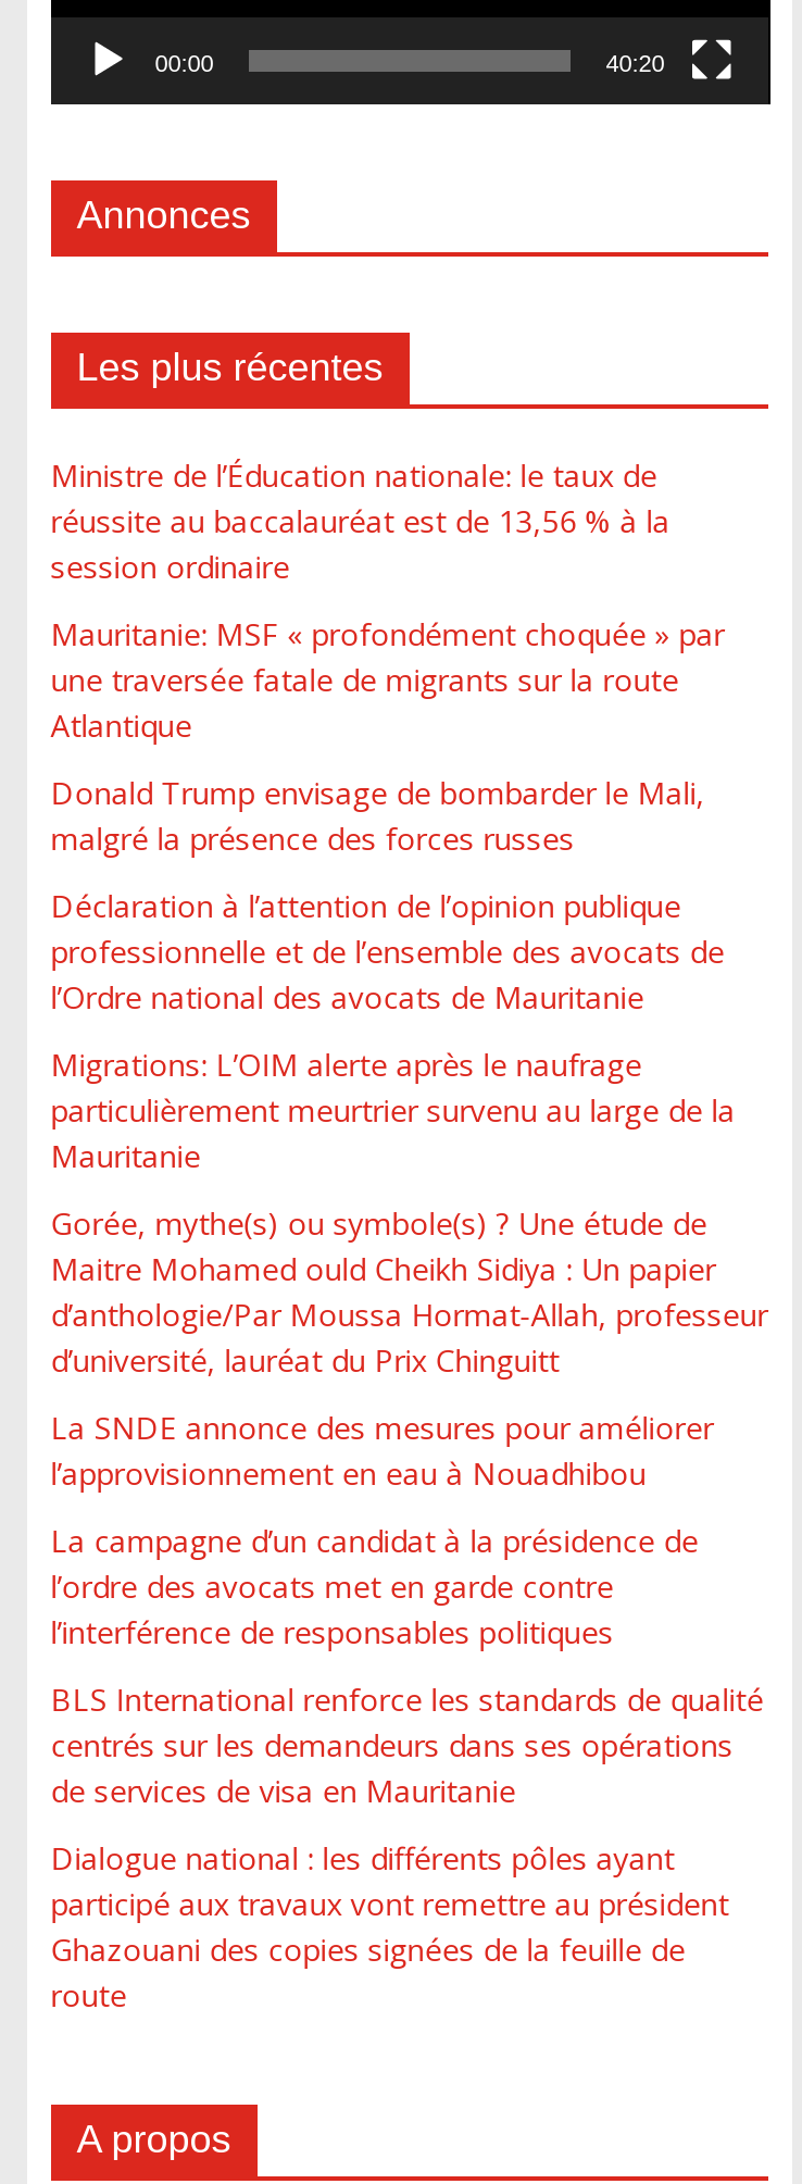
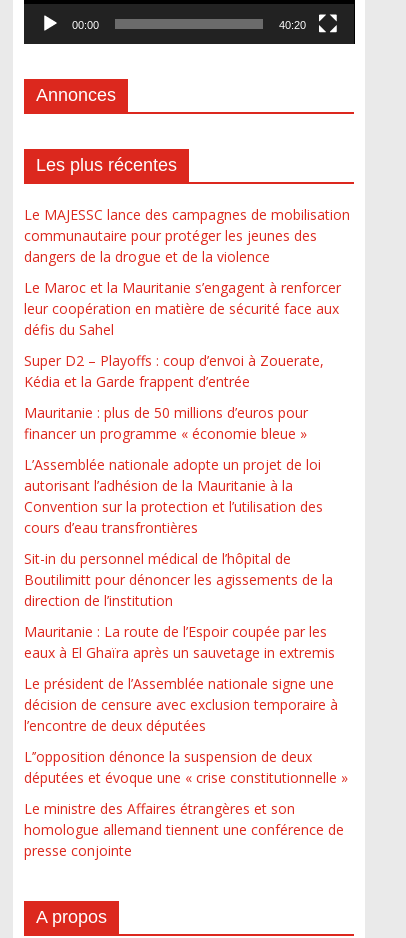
- Ministre de l’Éducation nationale: le taux de
- réussite au baccalauréat est de 13,56 % à la
- session ordinaire
+ Le MAJESSC lance des campagnes de mobilisation
+ communautaire pour protéger les jeunes des
+ dangers de la drogue et de la violence

- Mauritanie: MSF « profondément choquée » par
- une traversée fatale de migrants sur la route
- Atlantique
+ Le Maroc et la Mauritanie s’engagent à renforcer
+ leur coopération en matière de sécurité face aux
+ défis du Sahel

- Donald Trump envisage de bombarder le Mali,
- malgré la présence des forces russes
+ Super D2 – Playoffs : coup d’envoi à Zouerate,
+ Kédia et la Garde frappent d’entrée

- Déclaration à l’attention de l’opinion publique
- professionnelle et de l’ensemble des avocats de
- l’Ordre national des avocats de Mauritanie
+ Mauritanie : plus de 50 millions d’euros pour
+ financer un programme « économie bleue »

- Migrations: L’OIM alerte après le naufrage
- particulièrement meurtrier survenu au large de la
- Mauritanie
+ L’Assemblée nationale adopte un projet de loi
+ autorisant l’adhésion de la Mauritanie à la
+ Convention sur la protection et l’utilisation des
+ cours d’eau transfrontières

- Gorée, mythe(s) ou symbole(s) ? Une étude de
- Maitre Mohamed ould Cheikh Sidiya : Un papier
- d’anthologie/Par Moussa Hormat-Allah, professeur
- d’université, lauréat du Prix Chinguitt
+ Sit-in du personnel médical de l’hôpital de
+ Boutilimitt pour dénoncer les agissements de la
+ direction de l’institution

- La SNDE annonce des mesures pour améliorer
- l’approvisionnement en eau à Nouadhibou
+ Mauritanie : La route de l’Espoir coupée par les
+ eaux à El Ghaïra après un sauvetage in extremis

- La campagne d’un candidat à la présidence de
- l’ordre des avocats met en garde contre
- l’interférence de responsables politiques
+ Le président de l’Assemblée nationale signe une
+ décision de censure avec exclusion temporaire à
+ l’encontre de deux députées

- BLS International renforce les standards de qualité
- centrés sur les demandeurs dans ses opérations
- de services de visa en Mauritanie
+ L’’opposition dénonce la suspension de deux
+ députées et évoque une « crise constitutionnelle »

- Dialogue national : les différents pôles ayant
- participé aux travaux vont remettre au président
- Ghazouani des copies signées de la feuille de
- route
+ Le ministre des Affaires étrangères et son
+ homologue allemand tiennent une conférence de
+ presse conjointe
